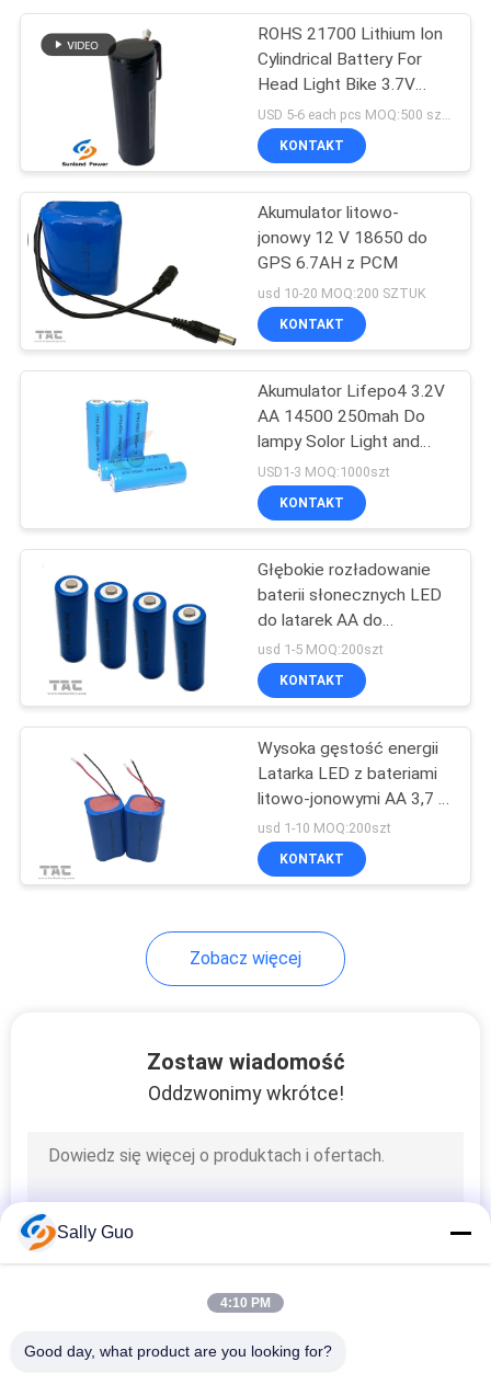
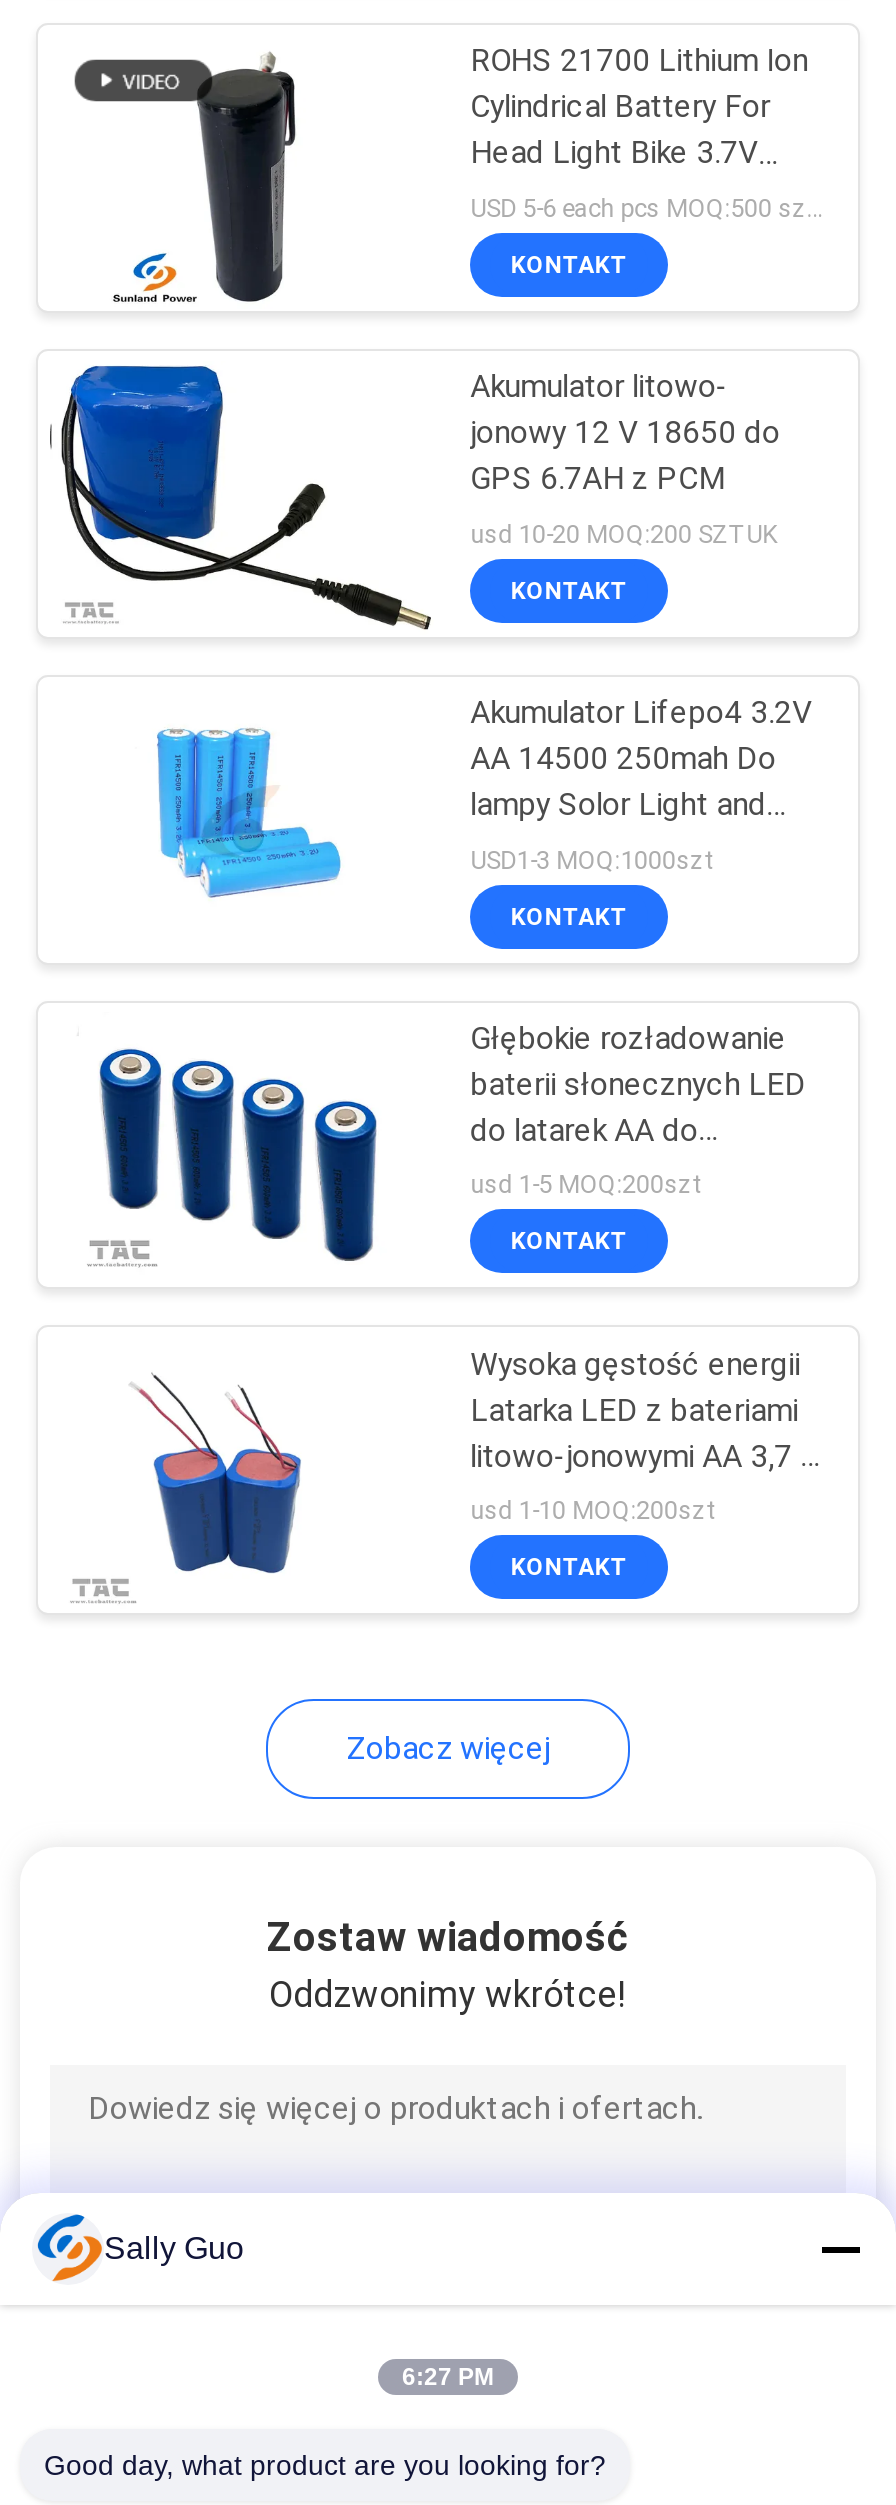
- 4:10 PM
+ 6:27 PM
